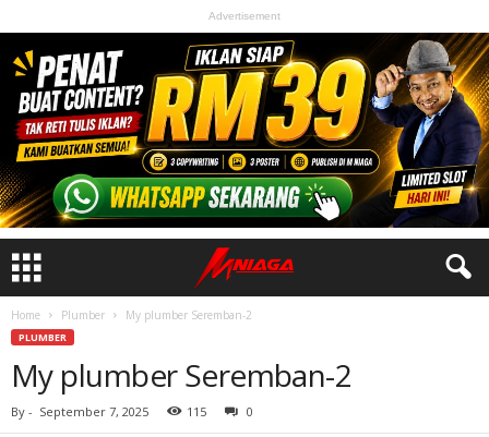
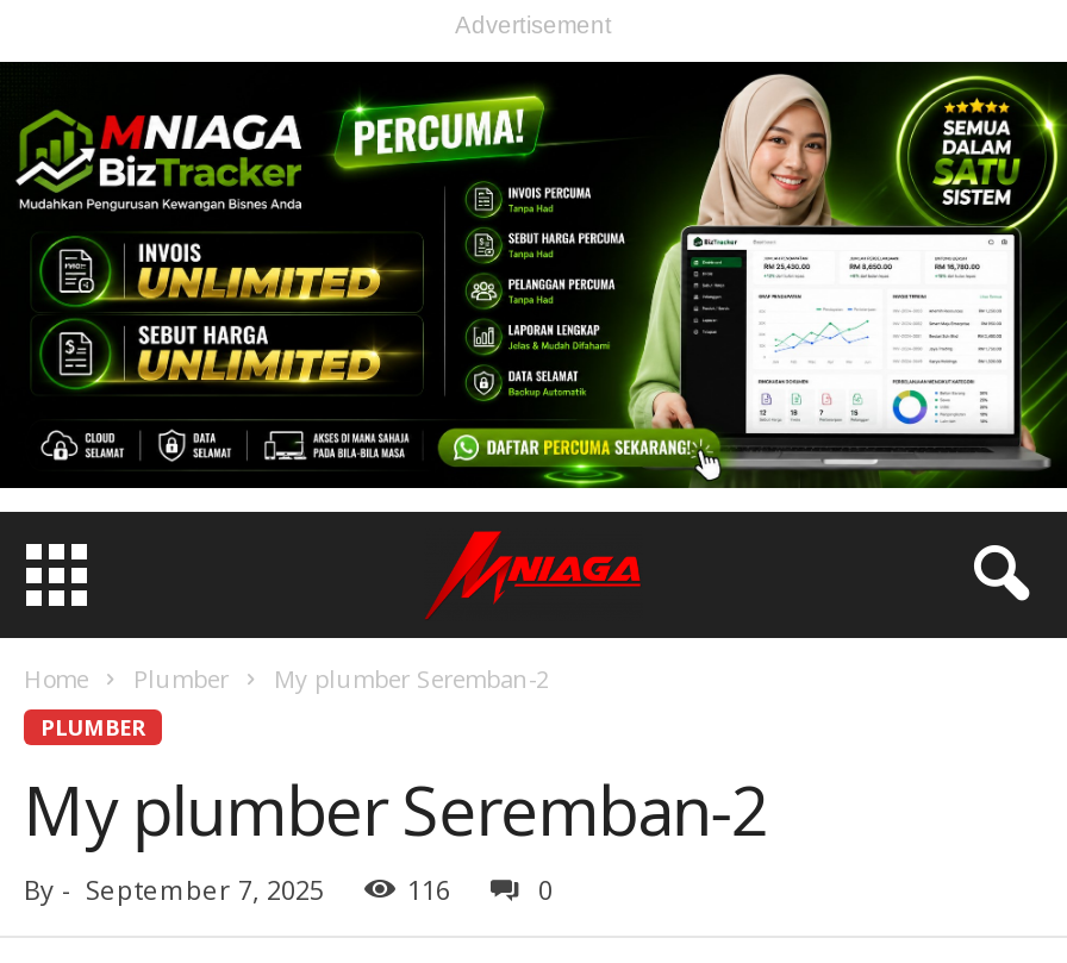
- [image]
+ [image]

- 115
+ 116
